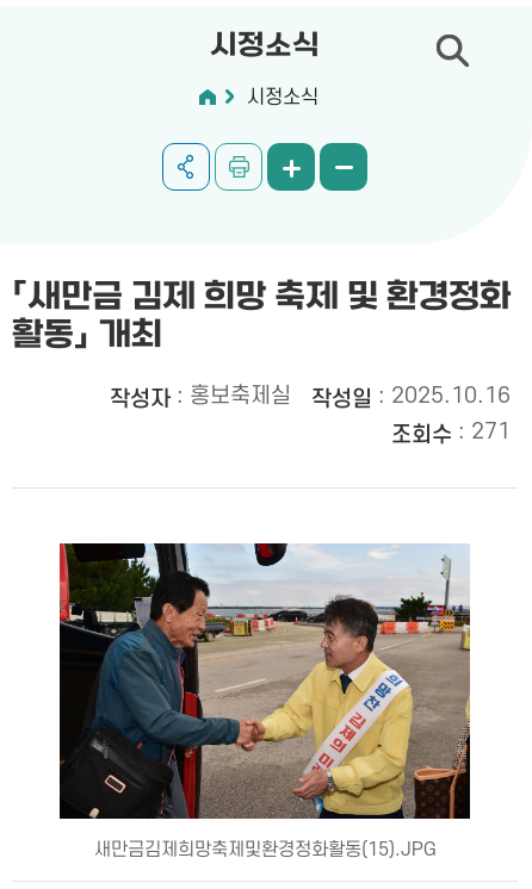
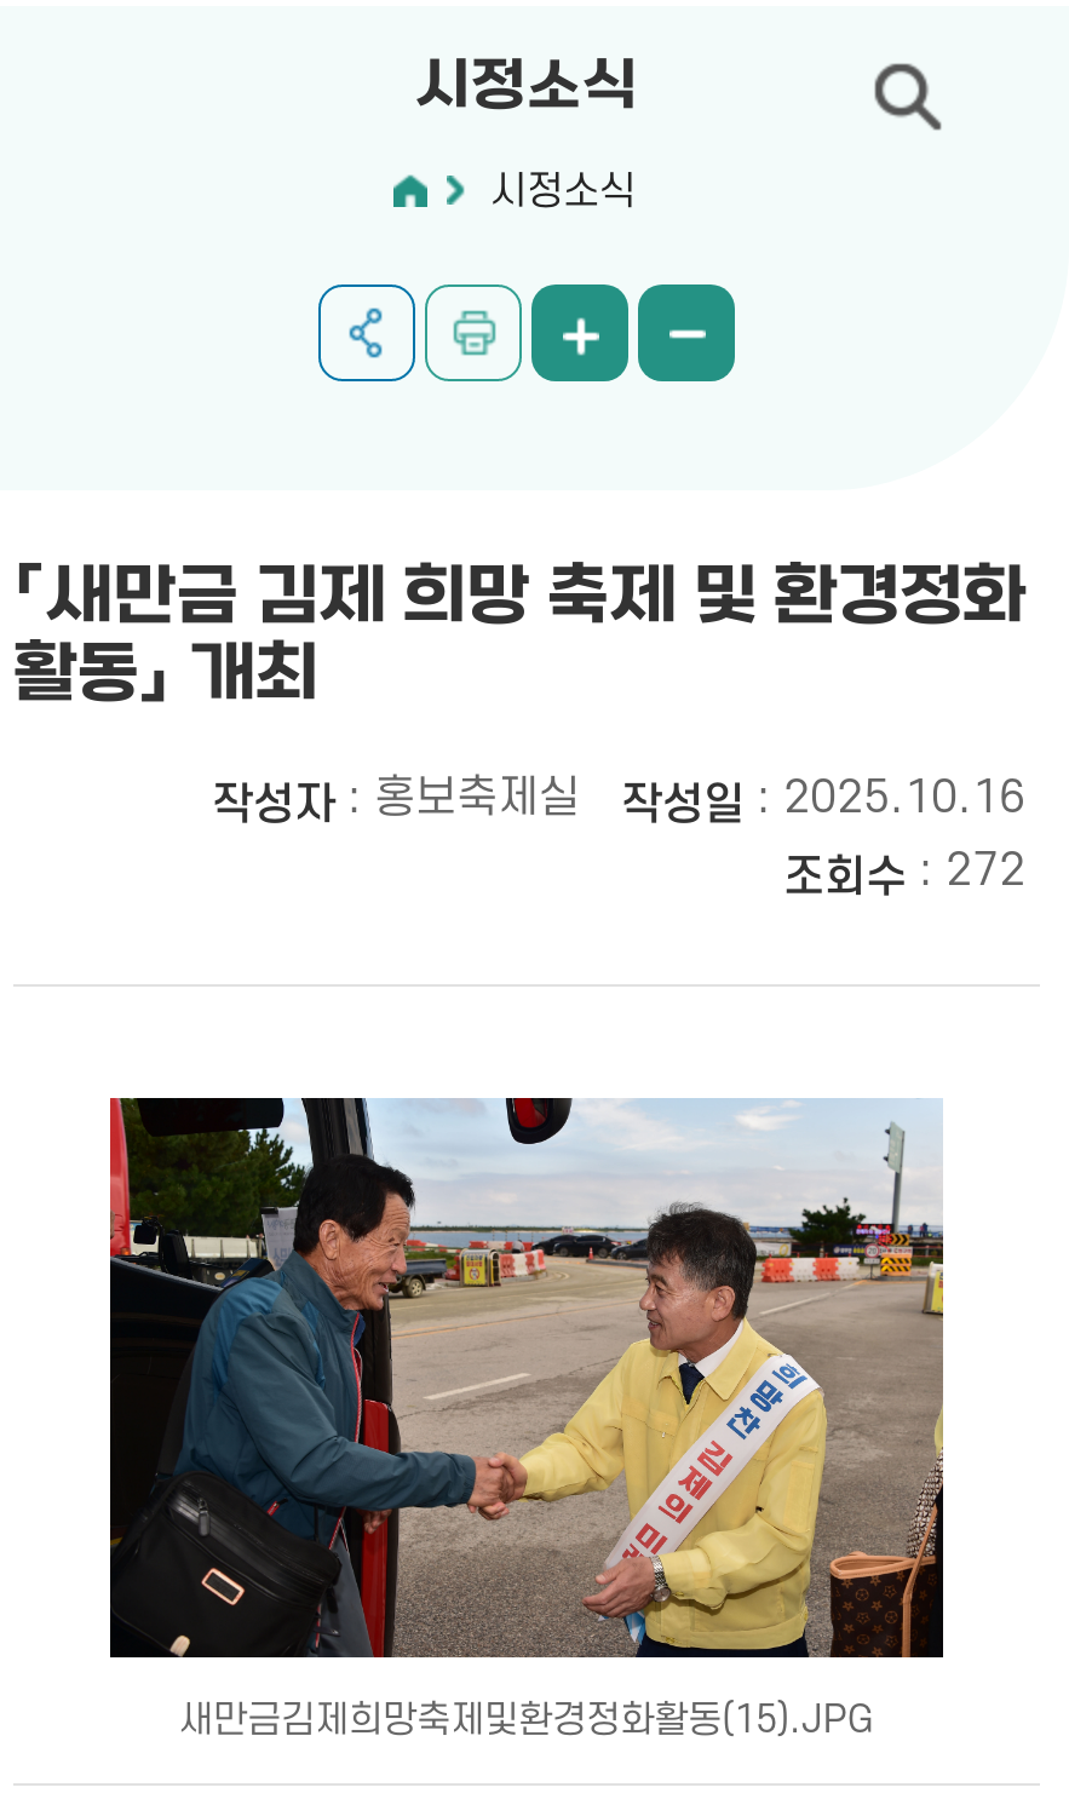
- 조회수: 271
+ 조회수: 272
